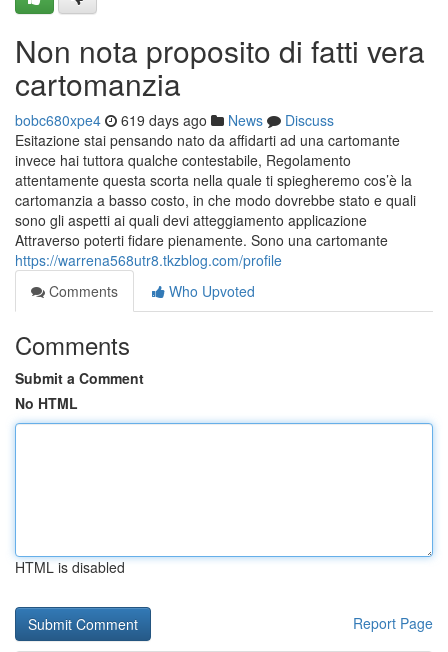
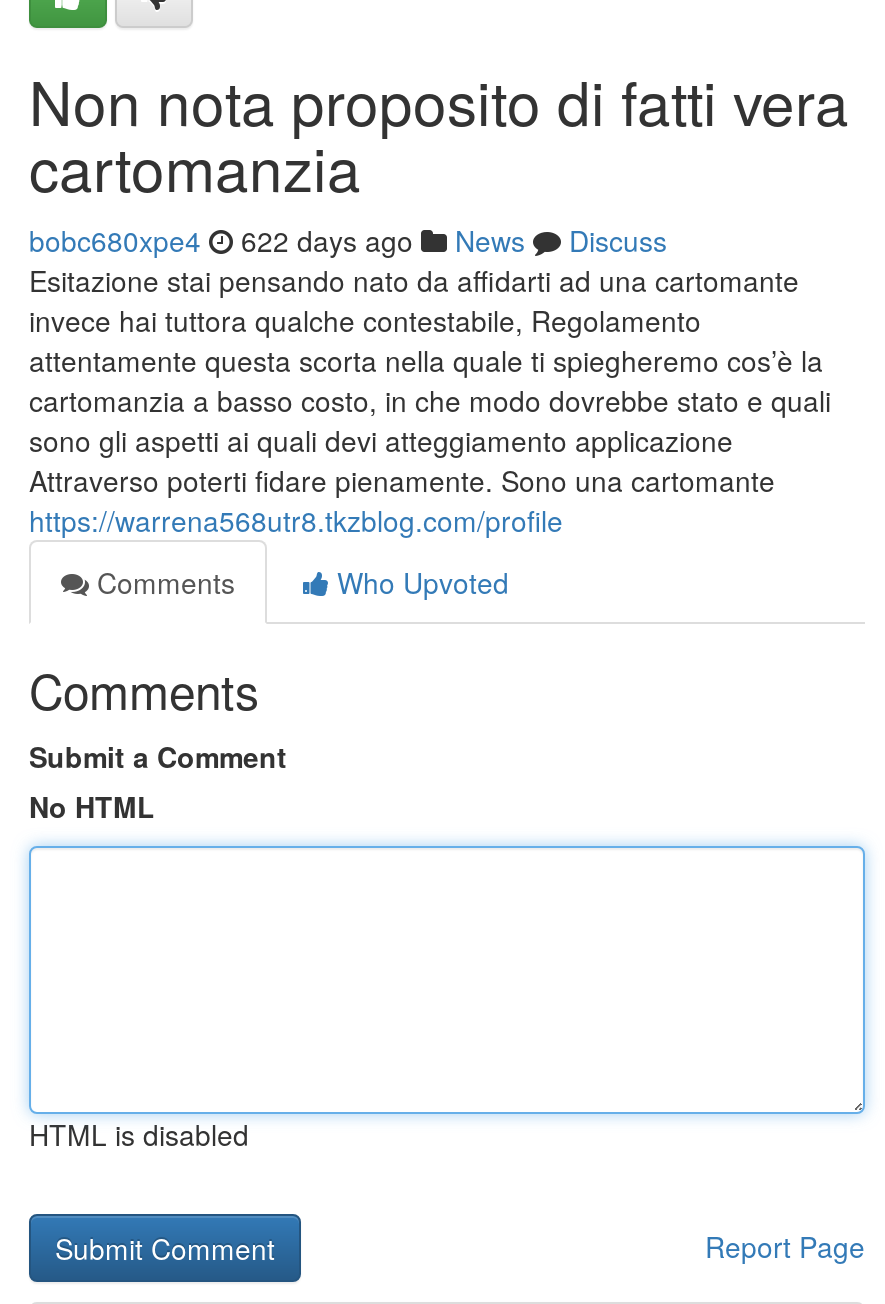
- bobc680xpe4 619 days ago News Discuss
+ bobc680xpe4 622 days ago News Discuss
